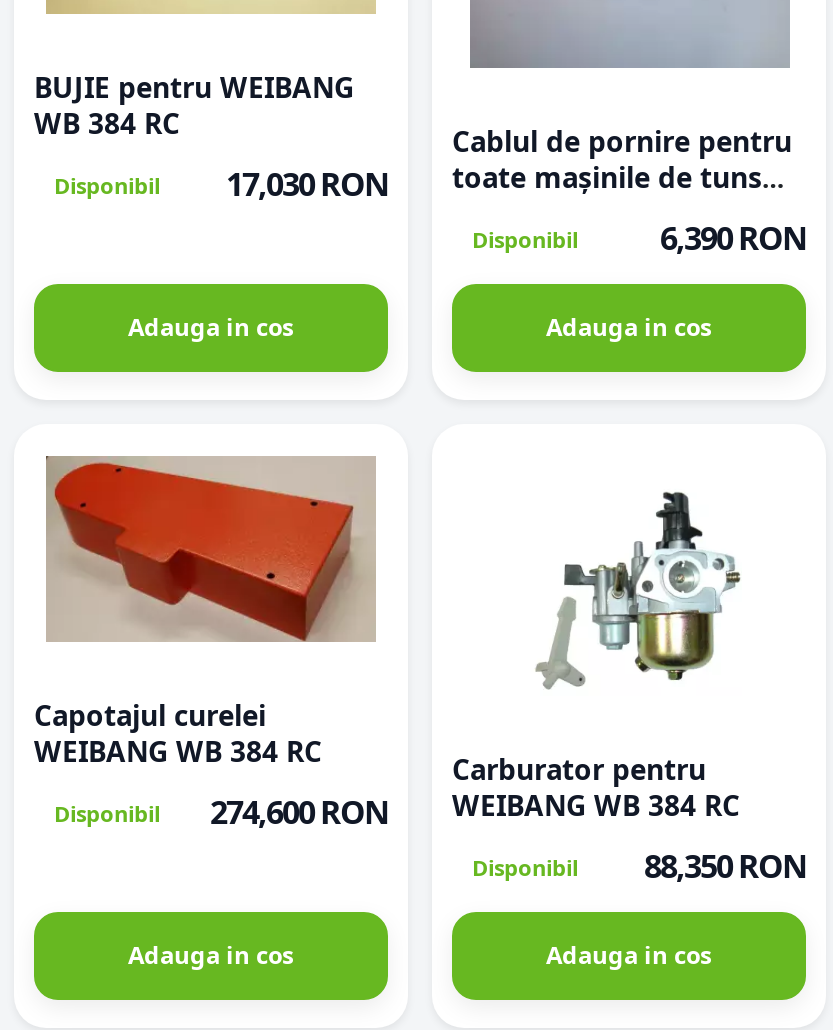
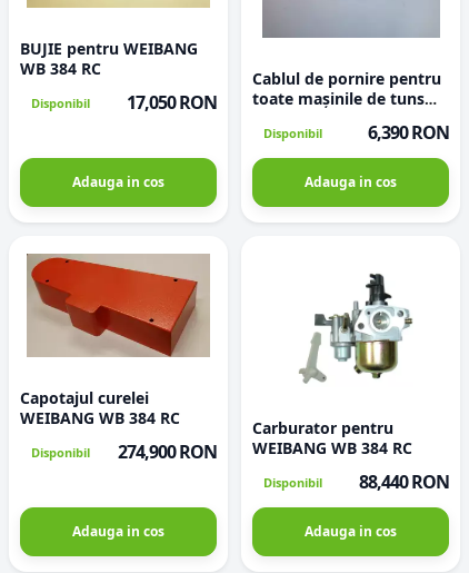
- 17,030 RON toate mașinile de tuns
+ 17,050 RON toate mașinile de tuns

- Disponibil 274,600 RON WEIBANG WB 384 RC
+ Disponibil 274,900 RON WEIBANG WB 384 RC

- 88,350 RON
+ 88,440 RON
